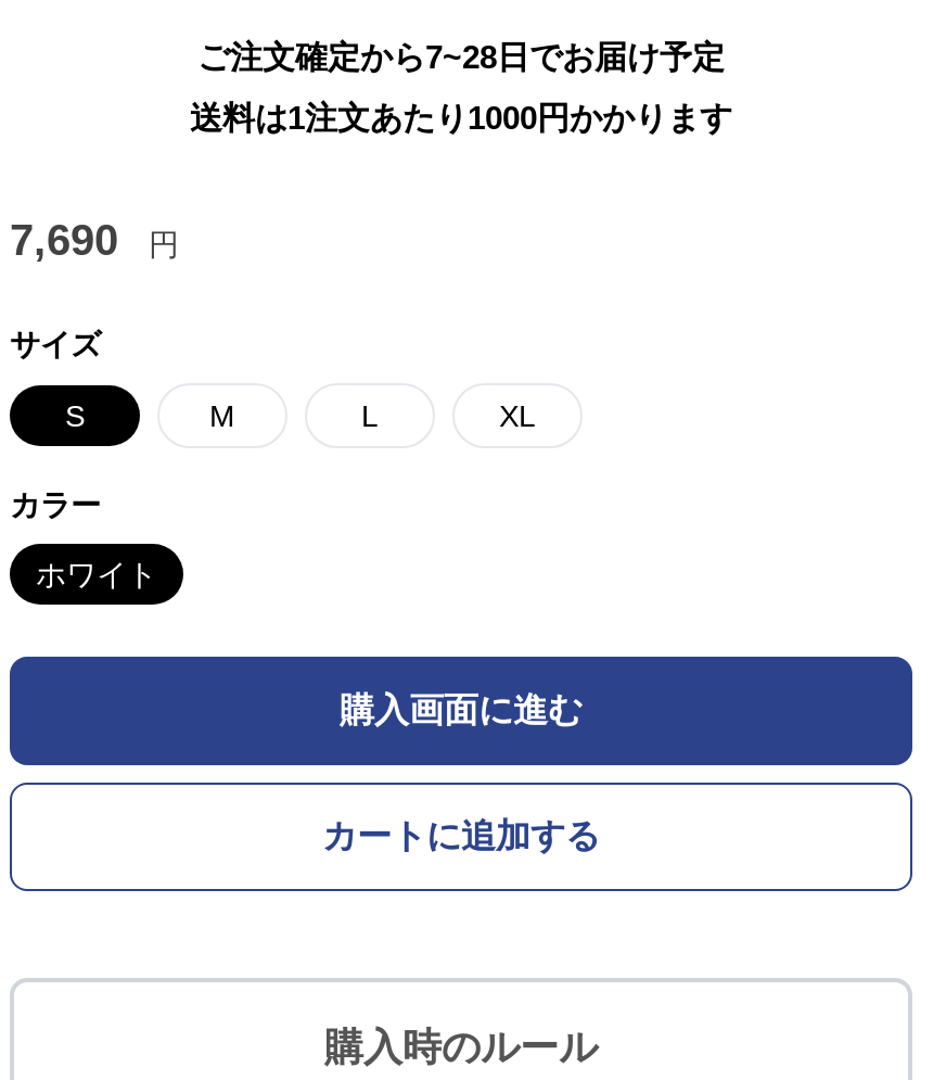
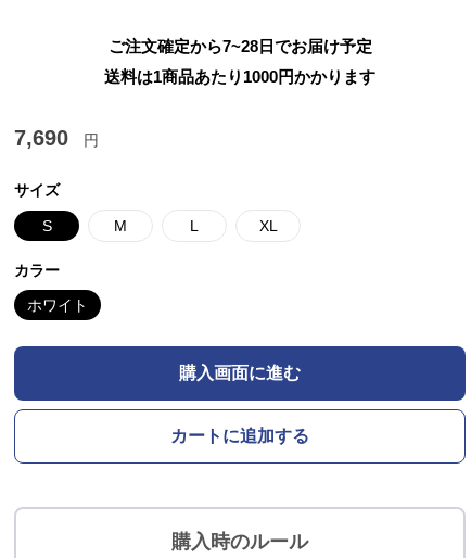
- 送料は1注文あたり1000円かかります
+ 送料は1商品あたり1000円かかります
